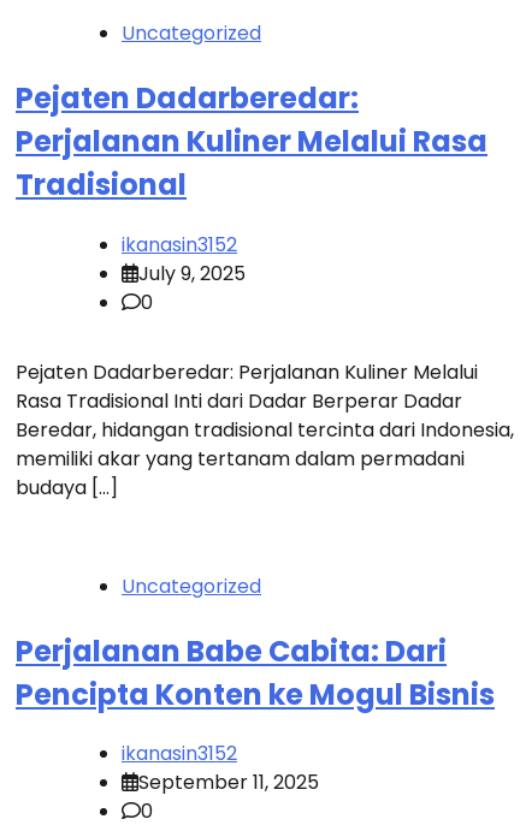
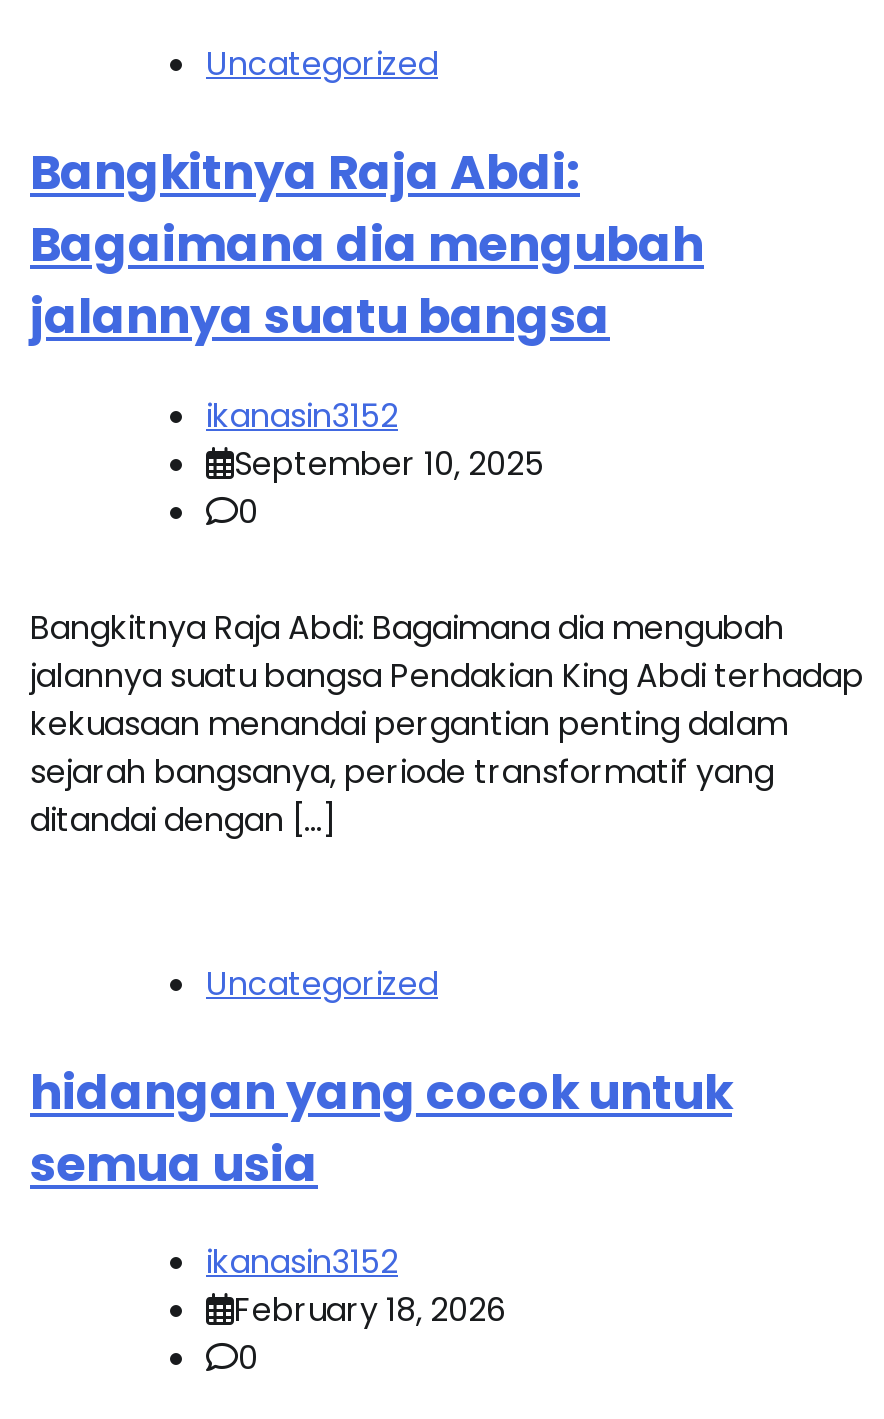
- Pejaten Dadarberedar:
- Perjalanan Kuliner Melalui Rasa
- Tradisional
+ Bangkitnya Raja Abdi:
+ Bagaimana dia mengubah
+ jalannya suatu bangsa

- July 9, 2025
+ September 10, 2025

- Pejaten Dadarberedar: Perjalanan Kuliner Melalui
- Rasa Tradisional Inti dari Dadar Berperar Dadar
- Beredar, hidangan tradisional tercinta dari Indonesia,
- memiliki akar yang tertanam dalam permadani
- budaya […]
+ Bangkitnya Raja Abdi: Bagaimana dia mengubah
+ jalannya suatu bangsa Pendakian King Abdi terhadap
+ kekuasaan menandai pergantian penting dalam
+ sejarah bangsanya, periode transformatif yang
+ ditandai dengan […]

- Perjalanan Babe Cabita: Dari
- Pencipta Konten ke Mogul Bisnis
+ hidangan yang cocok untuk
+ semua usia

- September 11, 2025
+ February 18, 2026
